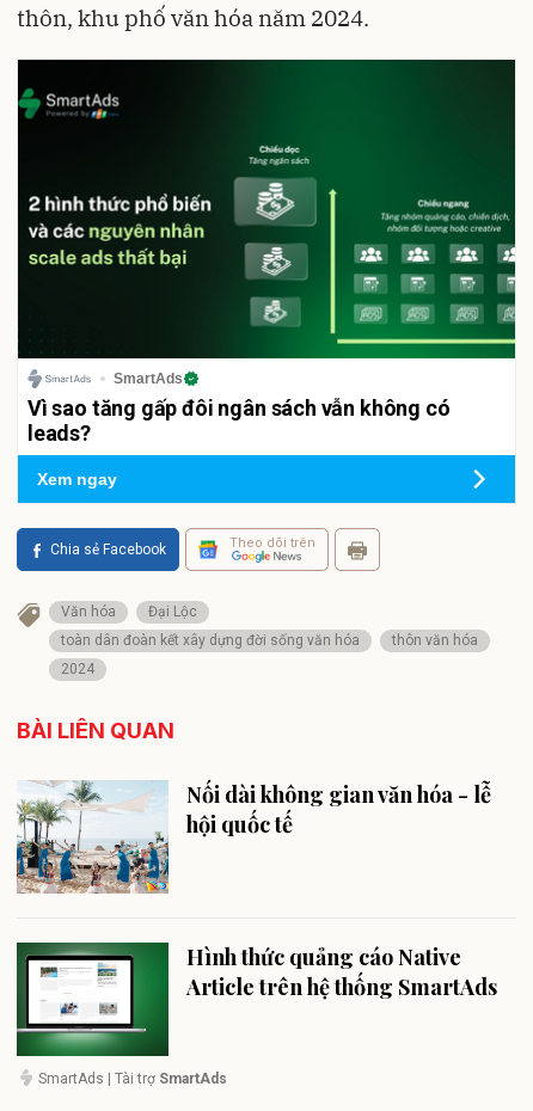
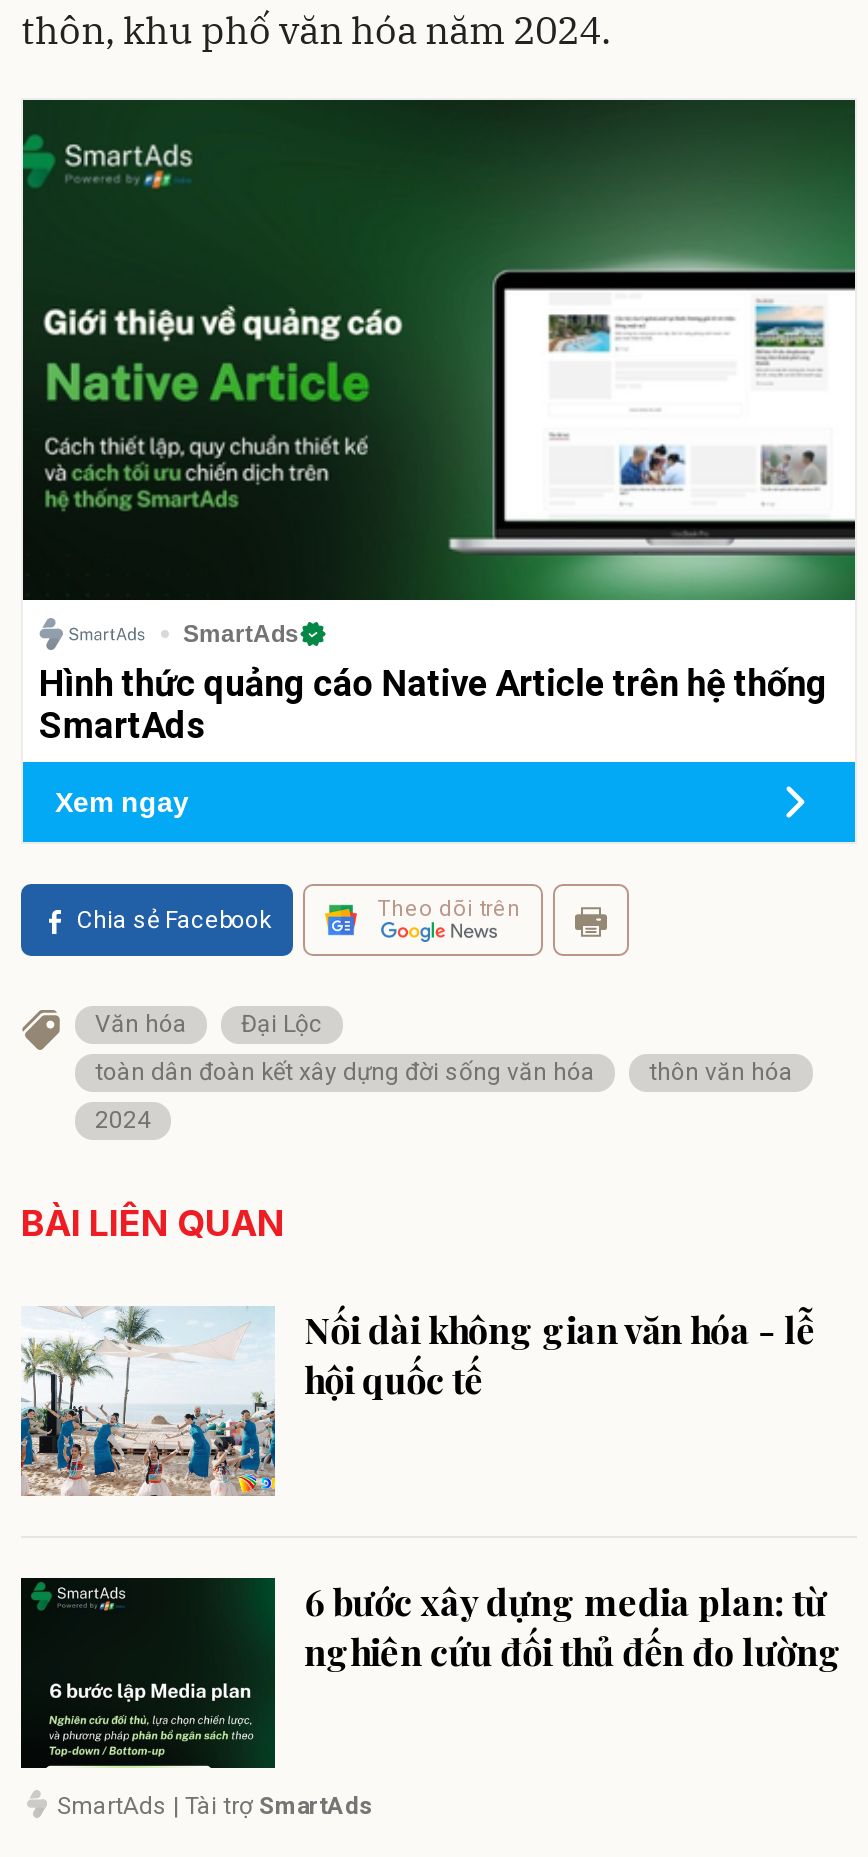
- [image]
- Vì sao tăng gấp đôi ngân sách vẫn không có
- leads?
+ [image]
+ Hình thức quảng cáo Native Article trên hệ thống
+ SmartAds

- [image]
- Hình thức quảng cáo Native
- Article trên hệ thống SmartAds
+ [image]
+ 6 bước xây dựng media plan: từ
+ nghiên cứu đối thủ đến đo lường
